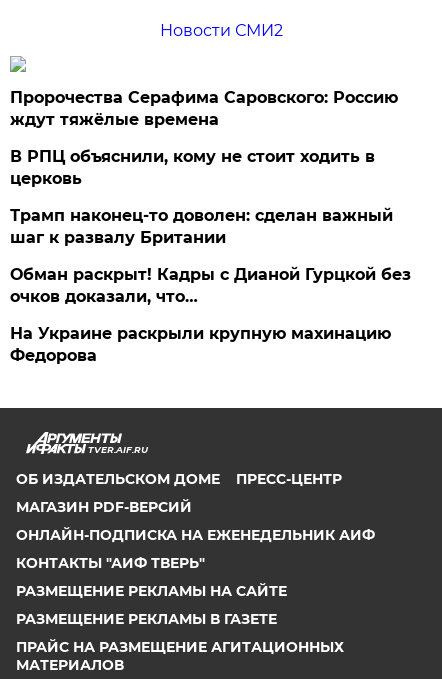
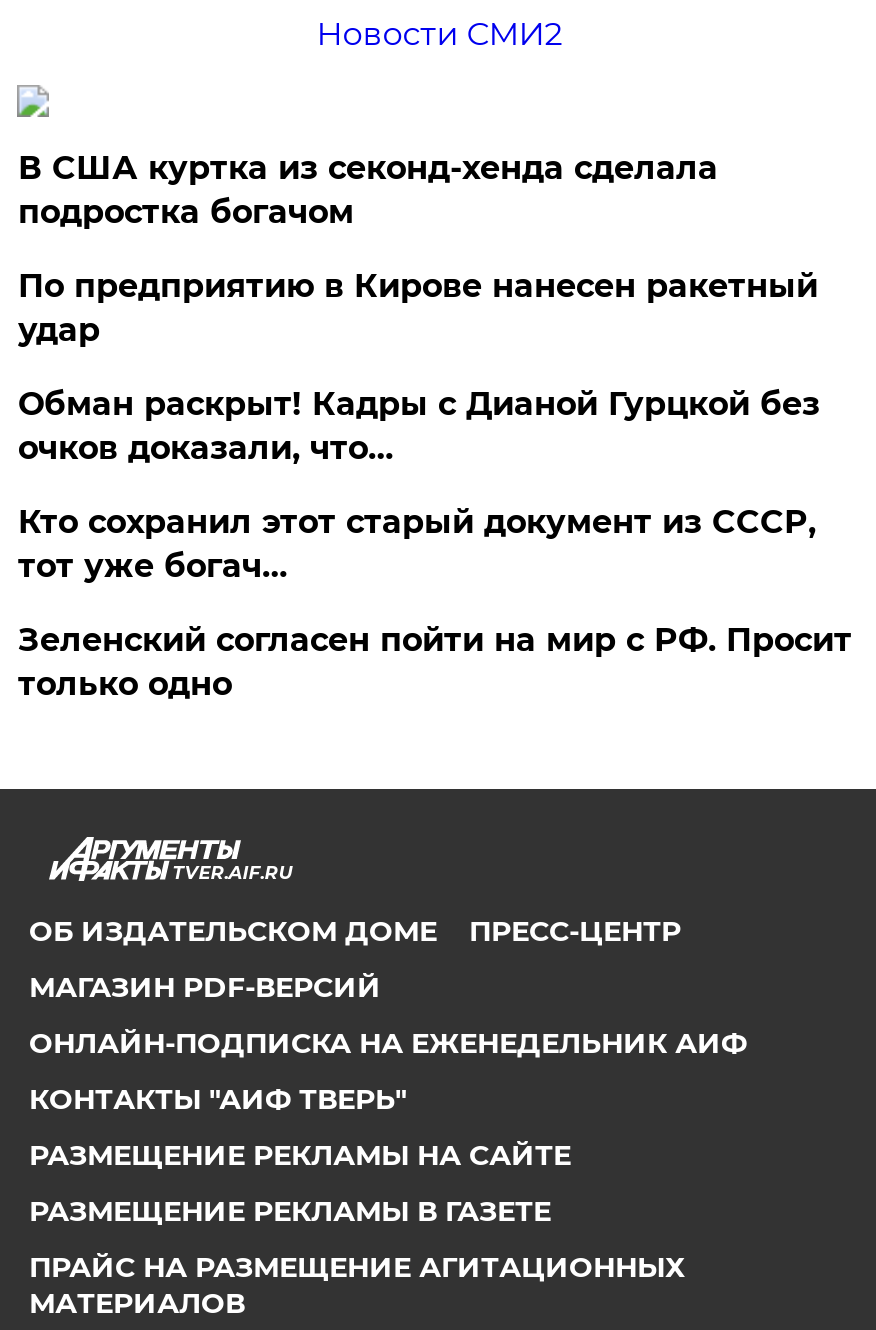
- Пророчества Серафима Саровского: Россию
- ждут тяжёлые времена
- В РПЦ объяснили, кому не стоит ходить в
- церковь
- Трамп наконец-то доволен: сделан важный
- шаг к развалу Британии
+ В США куртка из секонд-хенда сделала
+ подростка богачом
+ По предприятию в Кирове нанесен ракетный
+ удар

moved up: Обман раскрыт! Кадры с Дианой Гурцкой без | очков доказали, что…

- На Украине раскрыли крупную махинацию
- Федорова
+ Кто сохранил этот старый документ из СССР,
+ тот уже богач…
+ Зеленский согласен пойти на мир с РФ. Просит
+ только одно
